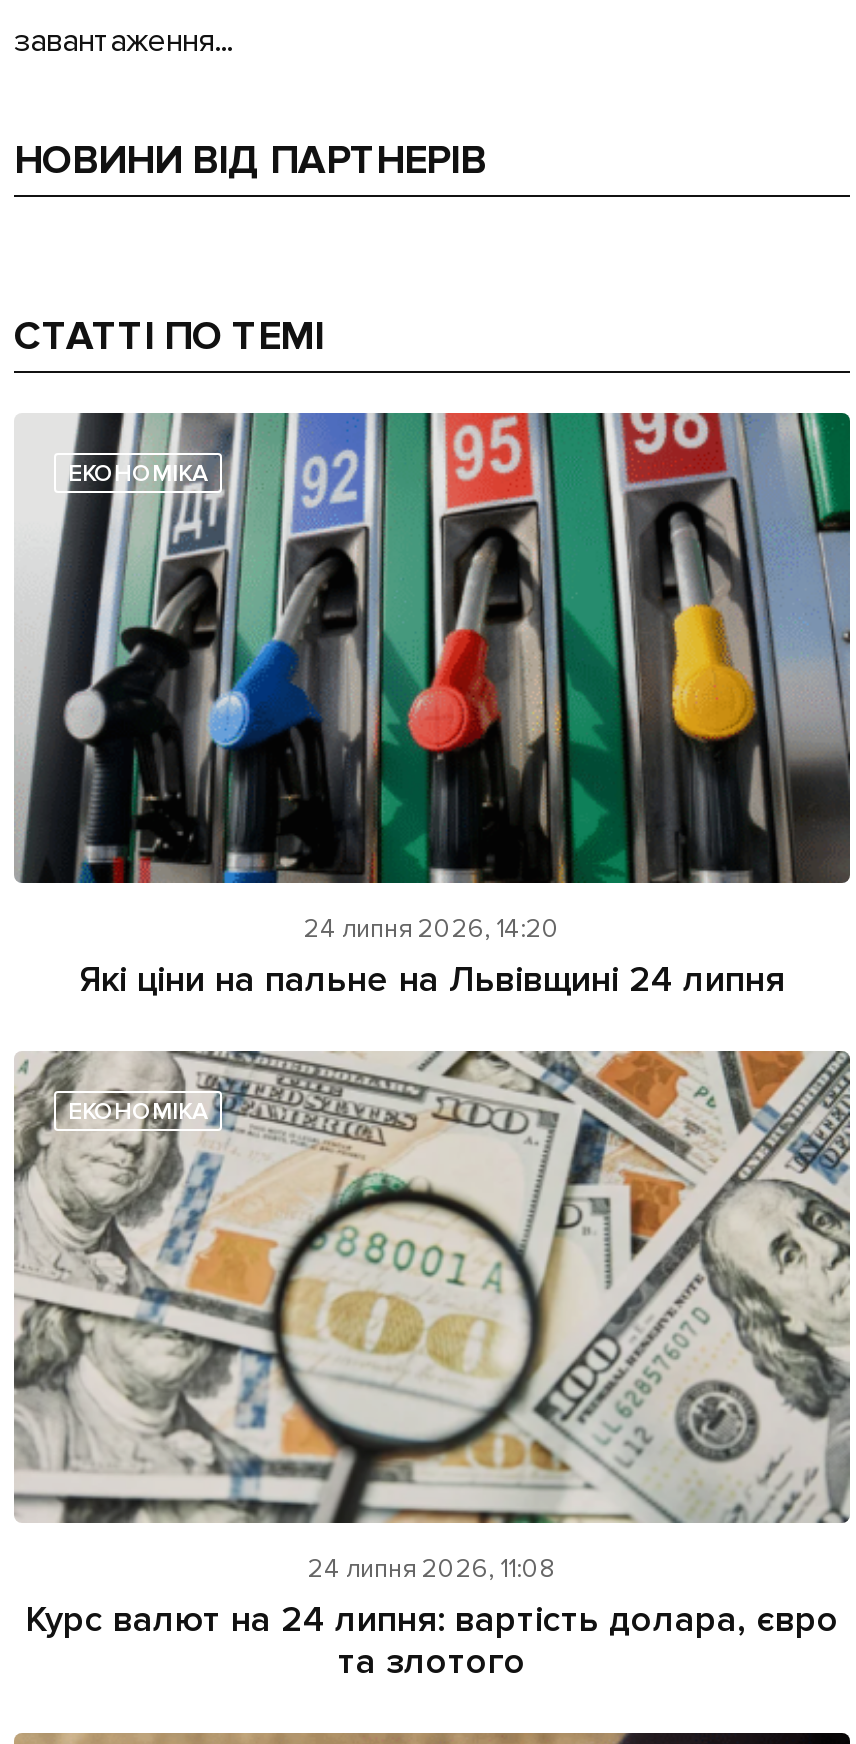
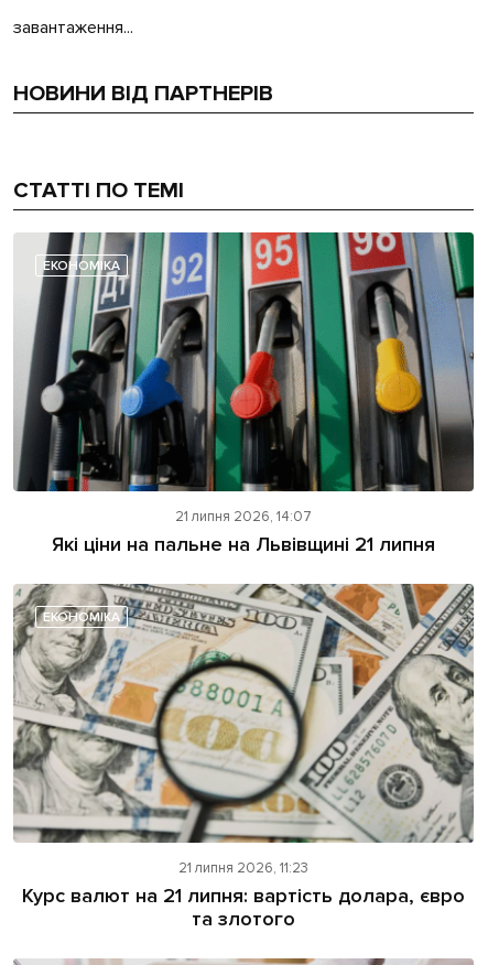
- 24 липня 2026, 14:20
+ 21 липня 2026, 14:07

- Які ціни на пальне на Львівщині 24 липня
+ Які ціни на пальне на Львівщині 21 липня

- 24 липня 2026, 11:08
+ 21 липня 2026, 11:23

- Курс валют на 24 липня: вартість долара, євро
+ Курс валют на 21 липня: вартість долара, євро
